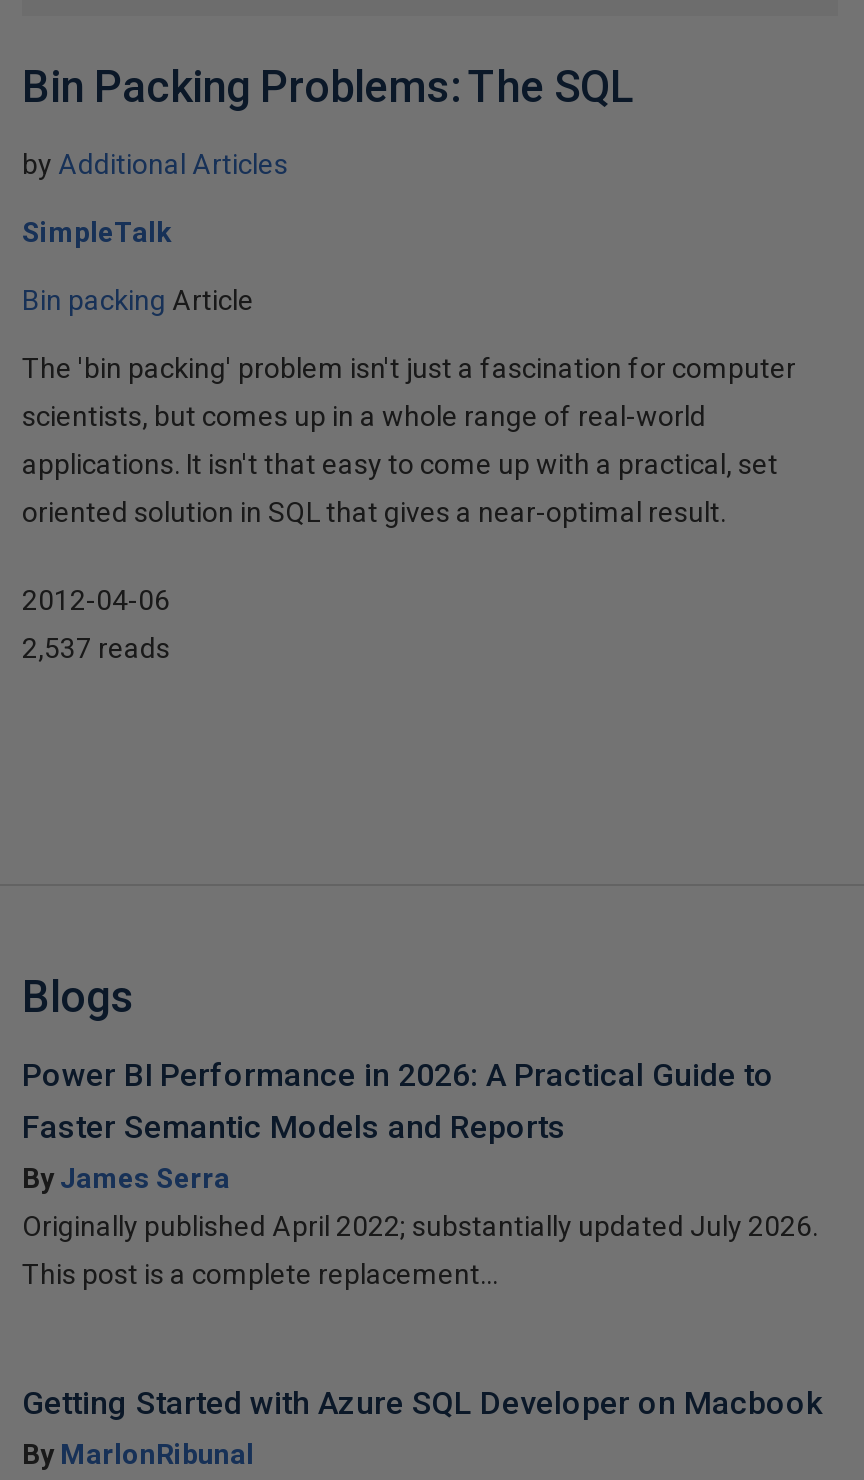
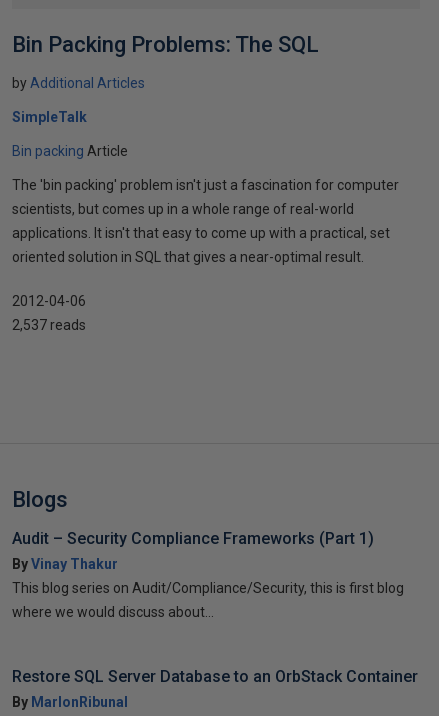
- Power BI Performance in 2026: A Practical Guide to
- Faster Semantic Models and Reports
- By James Serra
+ Audit – Security Compliance Frameworks (Part 1)
+ By Vinay Thakur

- Originally published April 2022; substantially updated July 2026.
+ This blog series on Audit/Compliance/Security, this is first blog

- This post is a complete replacement...
+ where we would discuss about...

- Getting Started with Azure SQL Developer on Macbook
+ Restore SQL Server Database to an OrbStack Container
